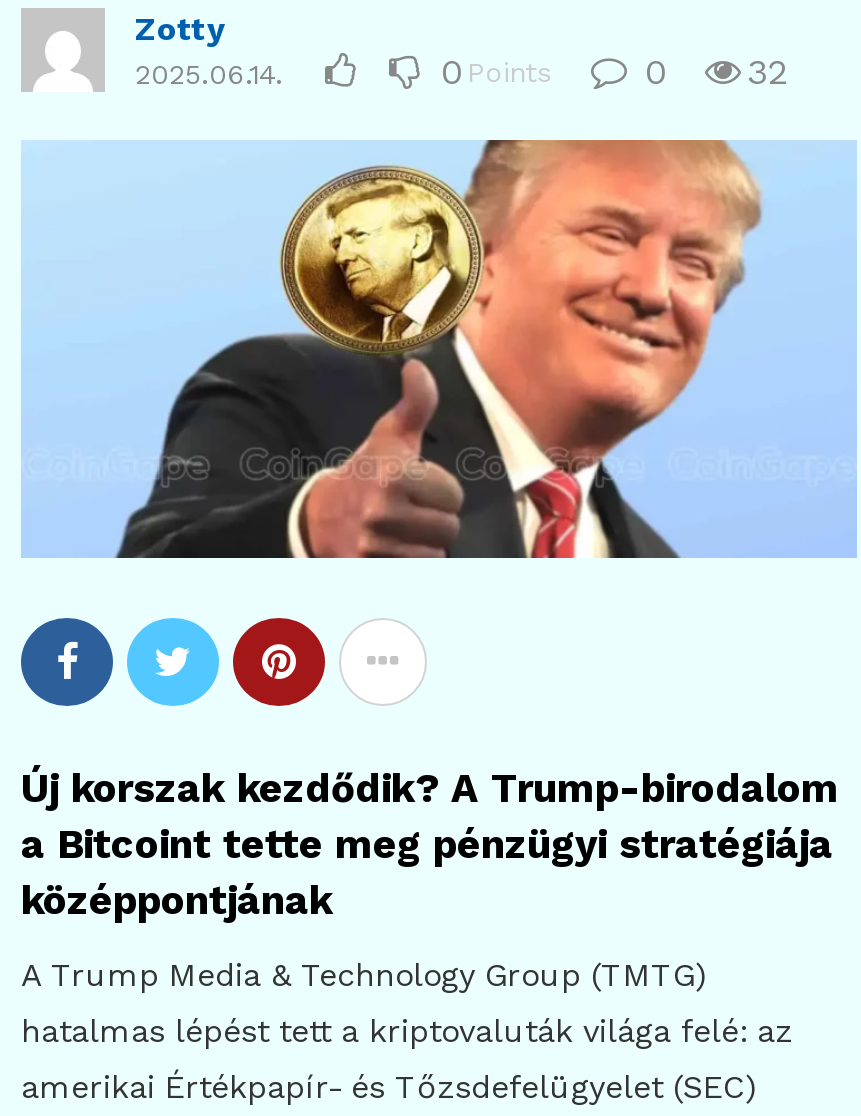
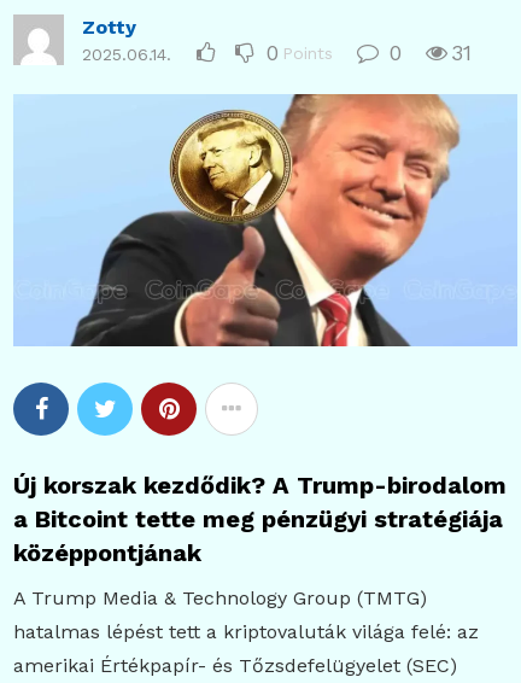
- 32
+ 31
